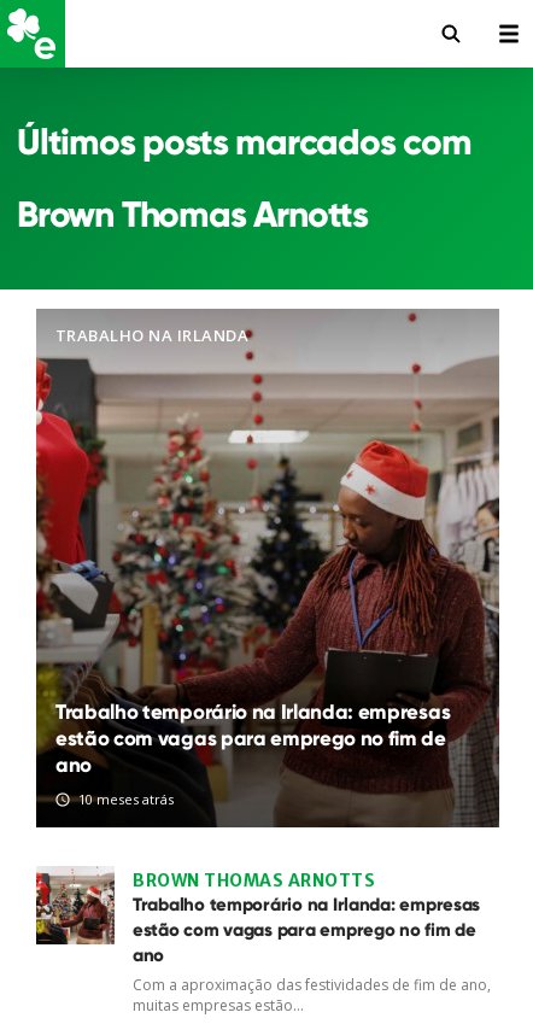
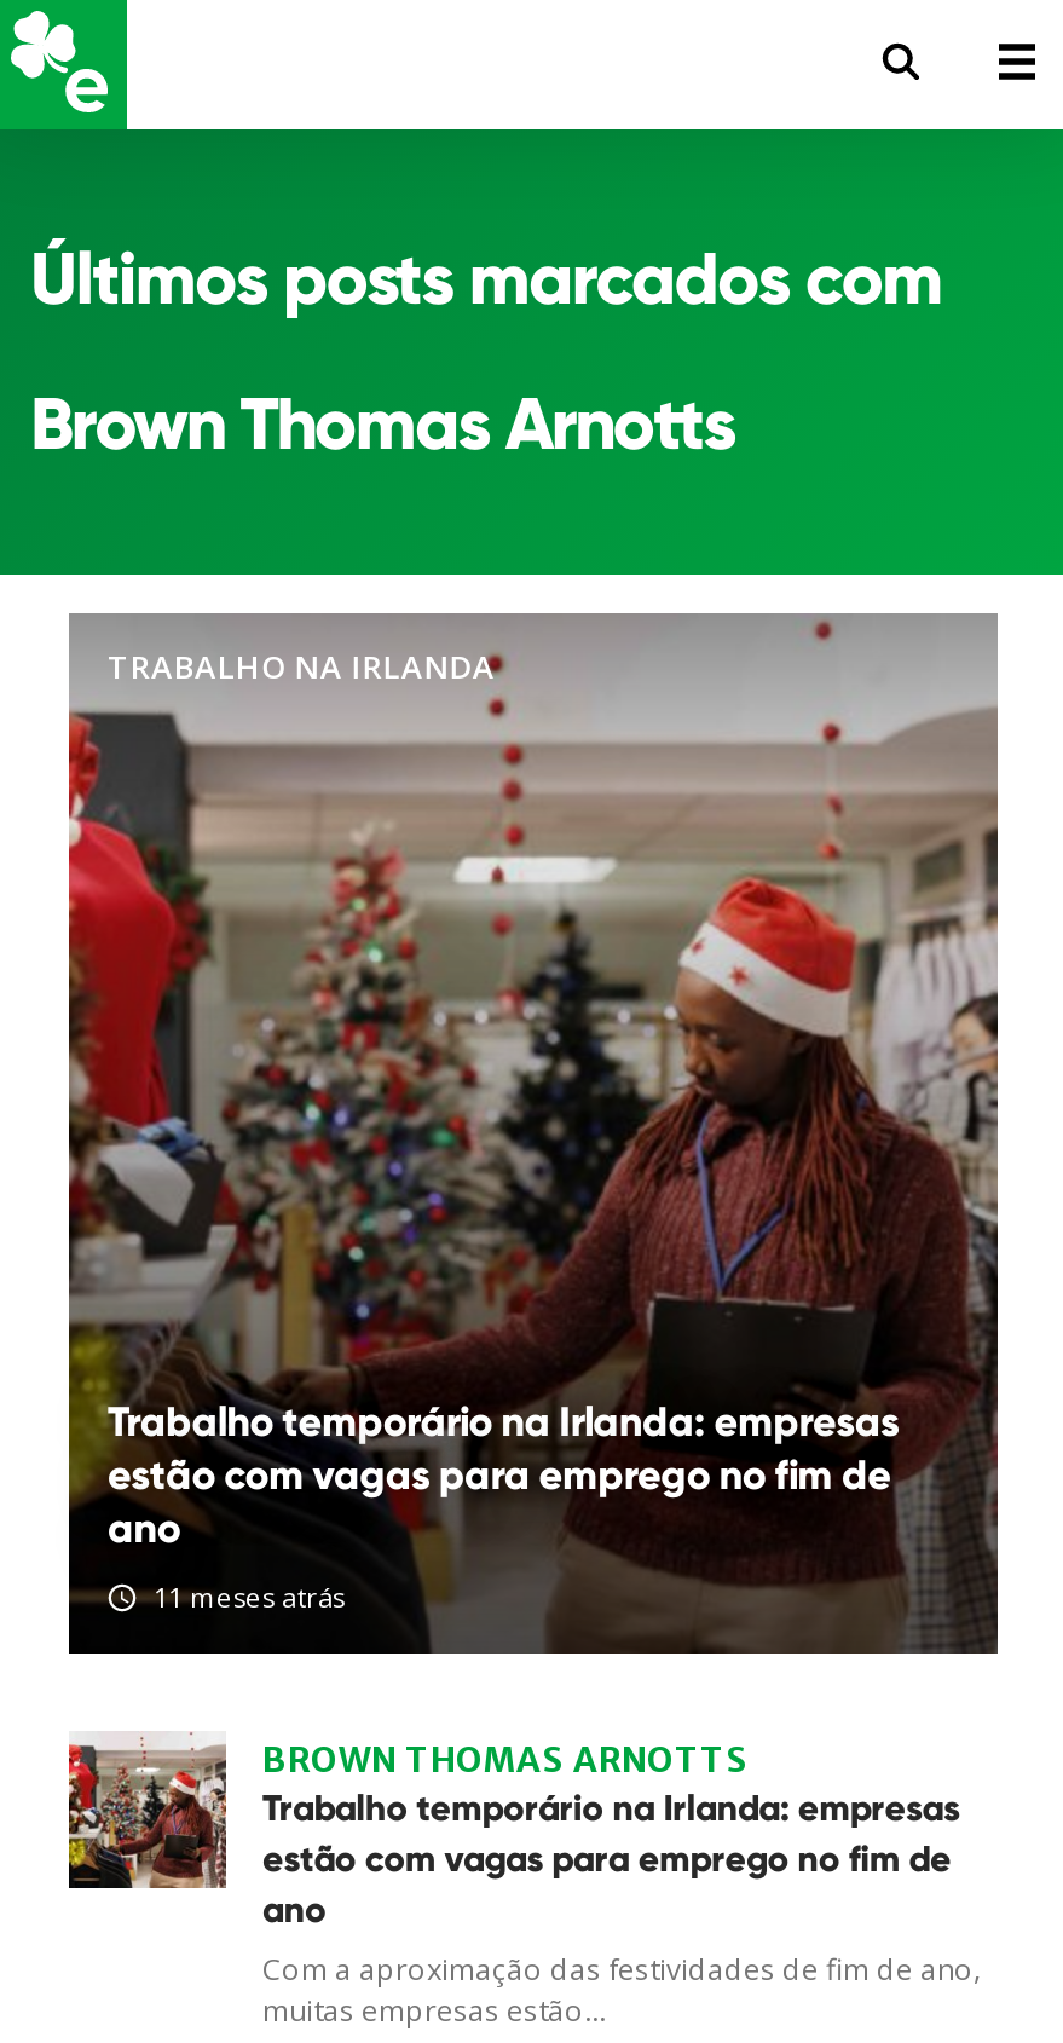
- 10 meses atrás
+ 11 meses atrás
